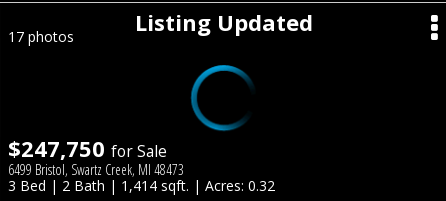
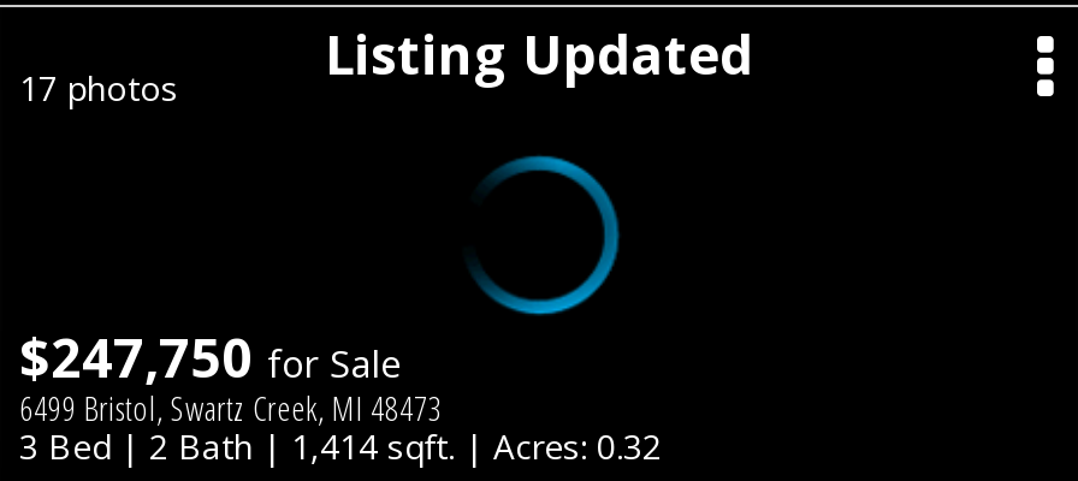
- [image]
+ [image]
